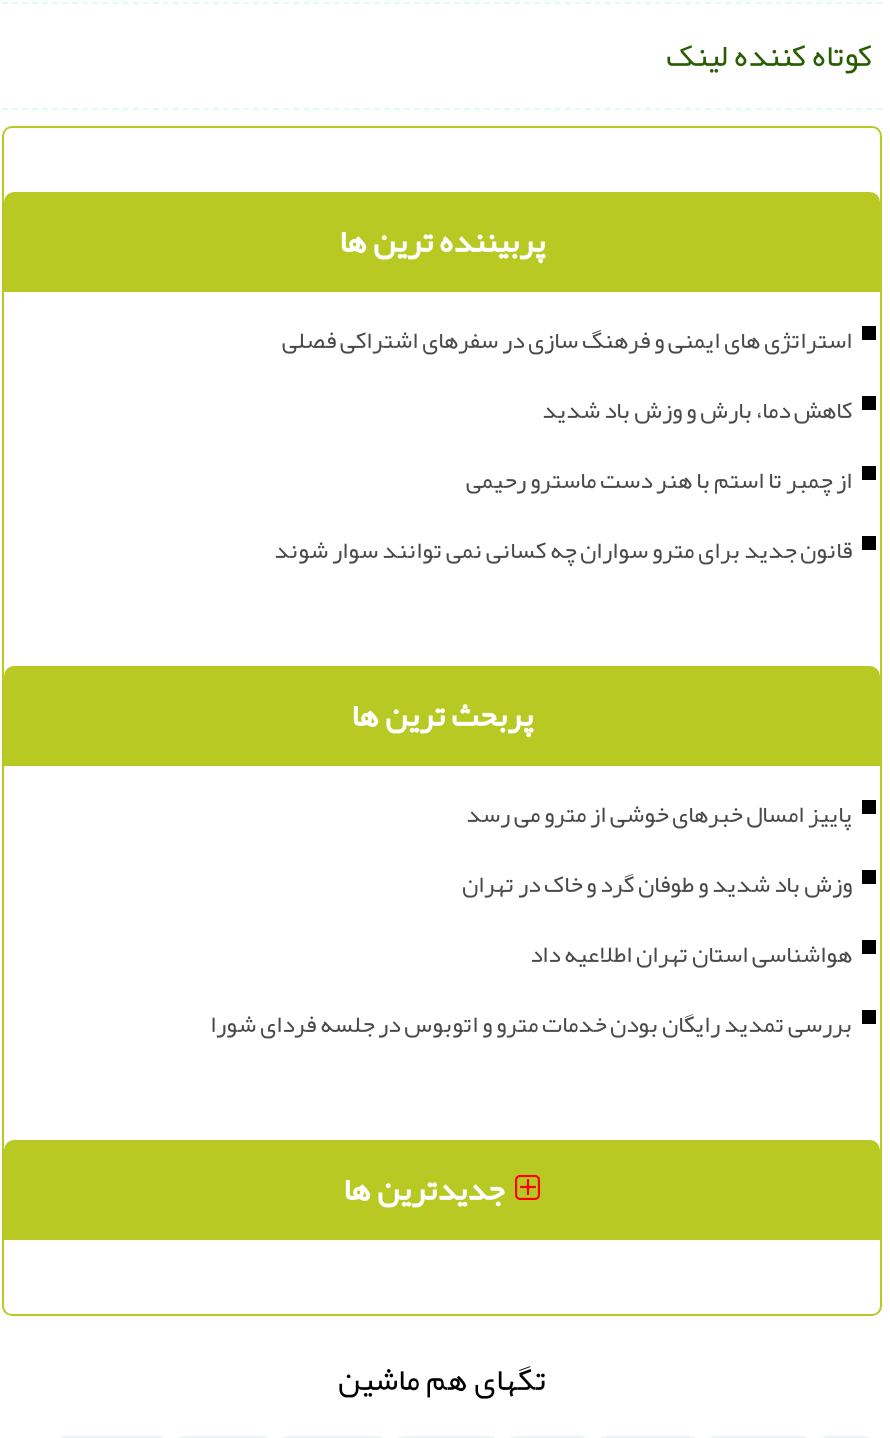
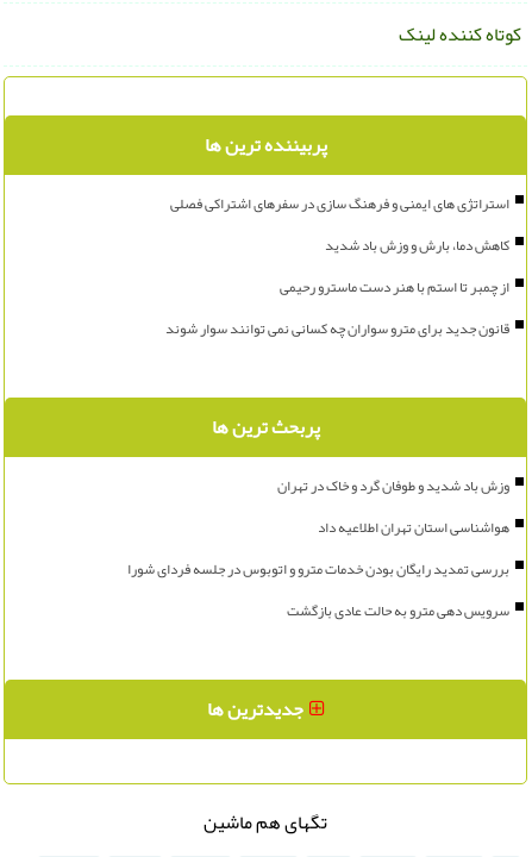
- پاییز امسال خبرهای خوشی از مترو می رسد

moved up: وزش باد شدید و طوفان گرد و خاک در تهران | هواشناسی استان تهران اطلاعیه داد

+ سرویس دهی مترو به حالت عادی بازگشت
